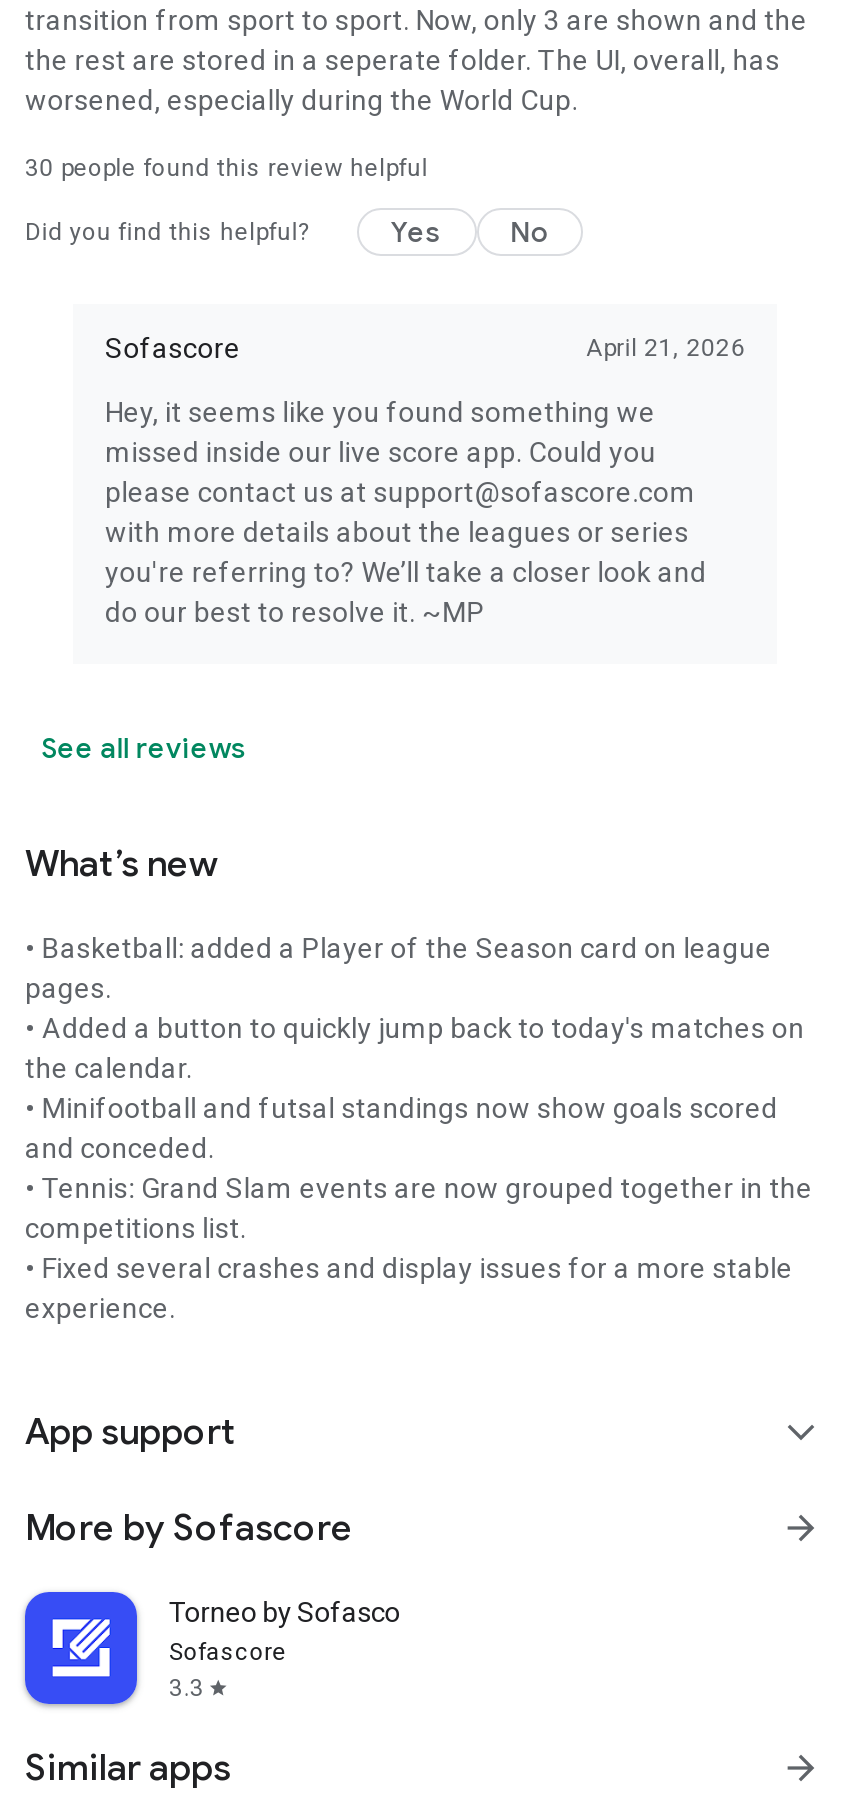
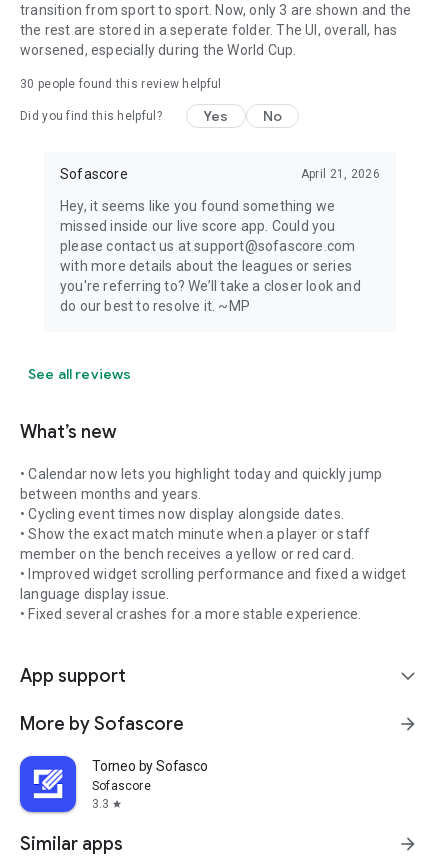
- • Basketball: added a Player of the Season card on league
- pages.
- • Added a button to quickly jump back to today's matches on
- the calendar.
- • Minifootball and futsal standings now show goals scored
- and conceded.
- • Tennis: Grand Slam events are now grouped together in the
- competitions list.
- • Fixed several crashes and display issues for a more stable
- experience.
+ • Calendar now lets you highlight today and quickly jump
+ between months and years.
+ • Cycling event times now display alongside dates.
+ • Show the exact match minute when a player or staff
+ member on the bench receives a yellow or red card.
+ • Improved widget scrolling performance and fixed a widget
+ language display issue.
+ • Fixed several crashes for a more stable experience.
